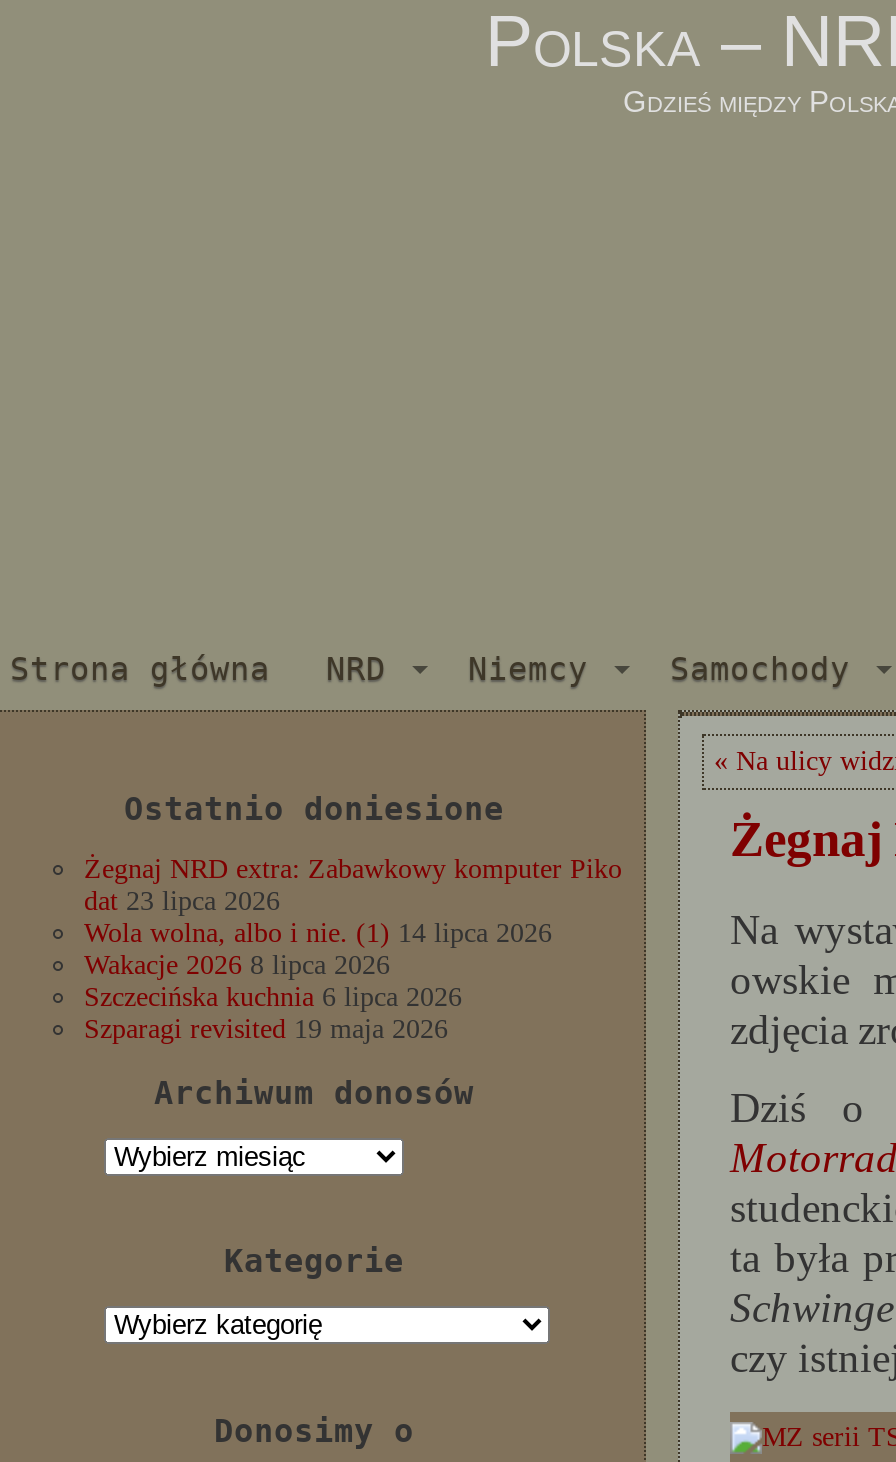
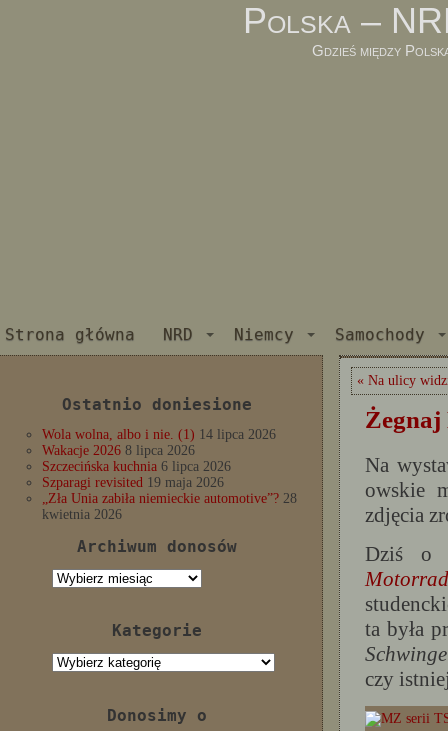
- Żegnaj NRD extra: Zabawkowy komputer Piko
- dat 23 lipca 2026

moved up: Wola wolna, albo i nie. (1) 14 lipca 2026 | Wakacje 2026 8 lipca 2026 | Szczecińska kuchnia 6 lipca 2026 | Szparagi revisited 19 maja 2026

+ „Zła Unia zabiła niemieckie automotive”? 28
+ kwietnia 2026
